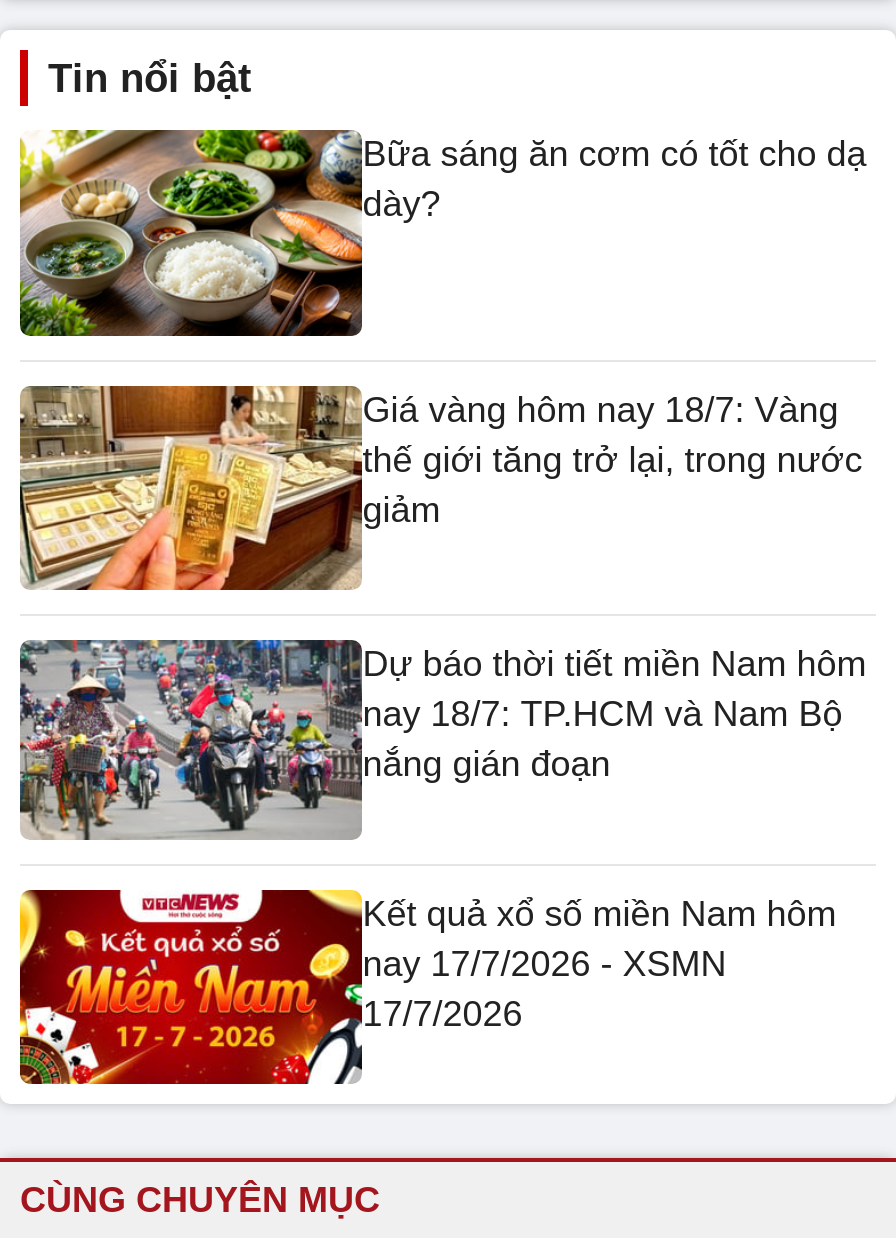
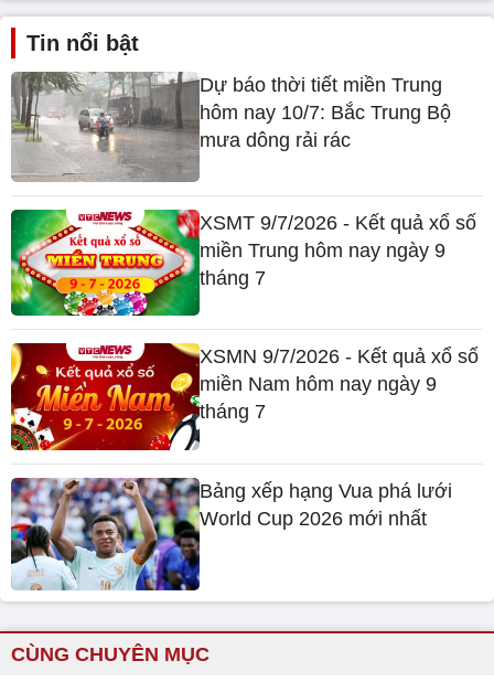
- [image]
- Bữa sáng ăn cơm có tốt cho dạ
- dày?
+ [image]
+ Dự báo thời tiết miền Trung
+ hôm nay 10/7: Bắc Trung Bộ
+ mưa dông rải rác

- [image]
- Giá vàng hôm nay 18/7: Vàng
- thế giới tăng trở lại, trong nước
- giảm
+ [image]
+ XSMT 9/7/2026 - Kết quả xổ số
+ miền Trung hôm nay ngày 9
+ tháng 7

- [image]
- Dự báo thời tiết miền Nam hôm
- nay 18/7: TP.HCM và Nam Bộ
- nắng gián đoạn
+ [image]
+ XSMN 9/7/2026 - Kết quả xổ số
+ miền Nam hôm nay ngày 9
+ tháng 7

- [image]
- Kết quả xổ số miền Nam hôm
- nay 17/7/2026 - XSMN
- 17/7/2026
+ [image]
+ Bảng xếp hạng Vua phá lưới
+ World Cup 2026 mới nhất
